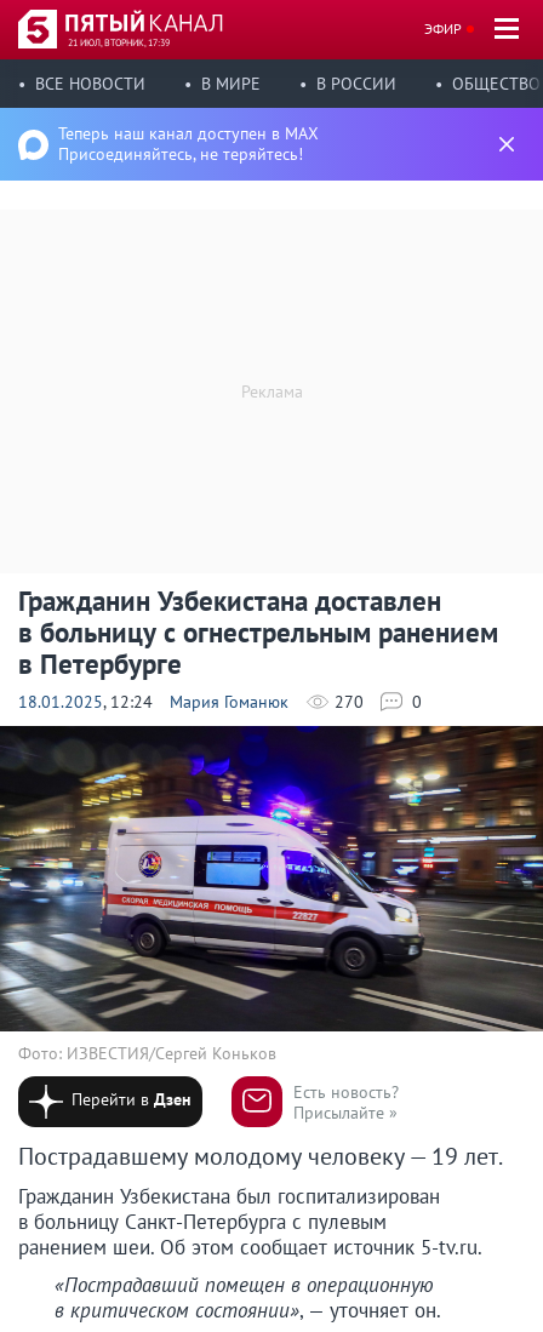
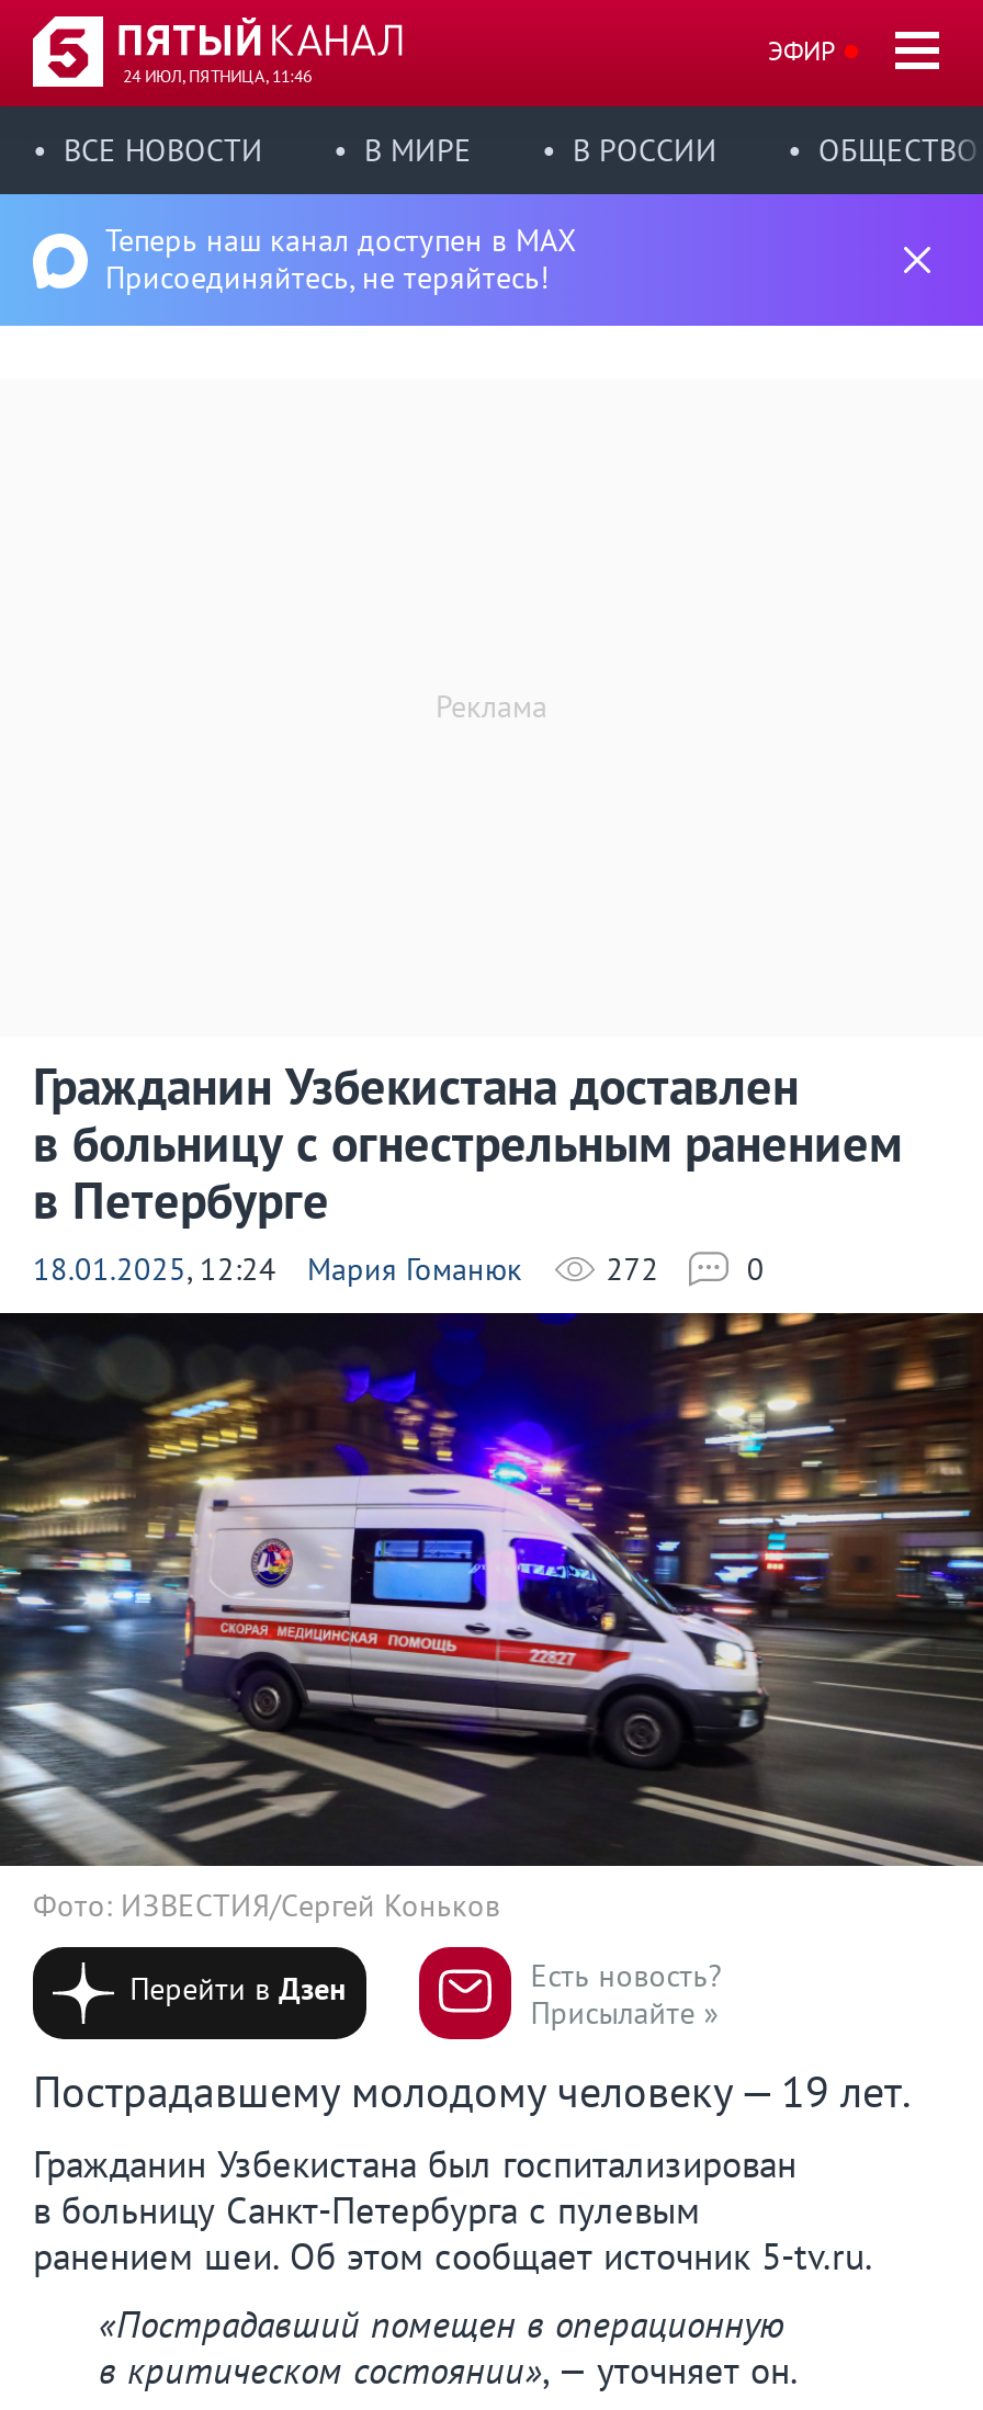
- 21 ИЮЛ, ВТОРНИК, 17:39
+ 24 ИЮЛ, ПЯТНИЦА, 11:46

- 270
+ 272
